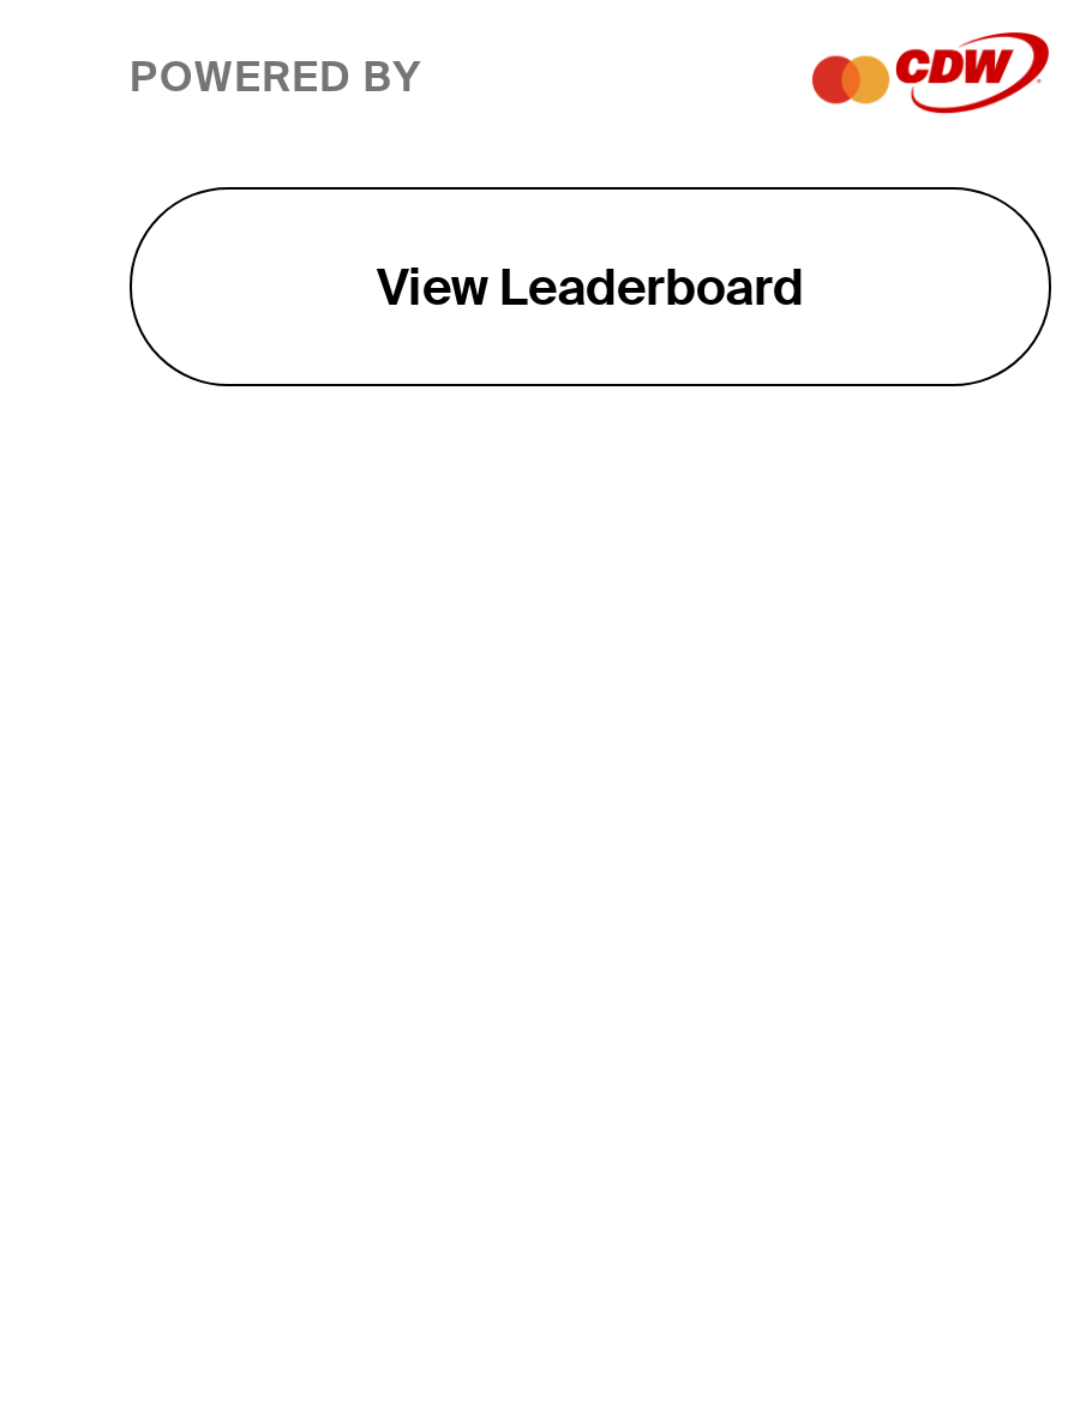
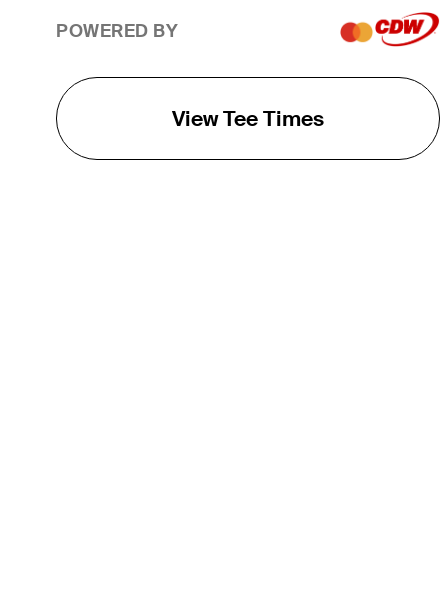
- View Leaderboard
+ View Tee Times
